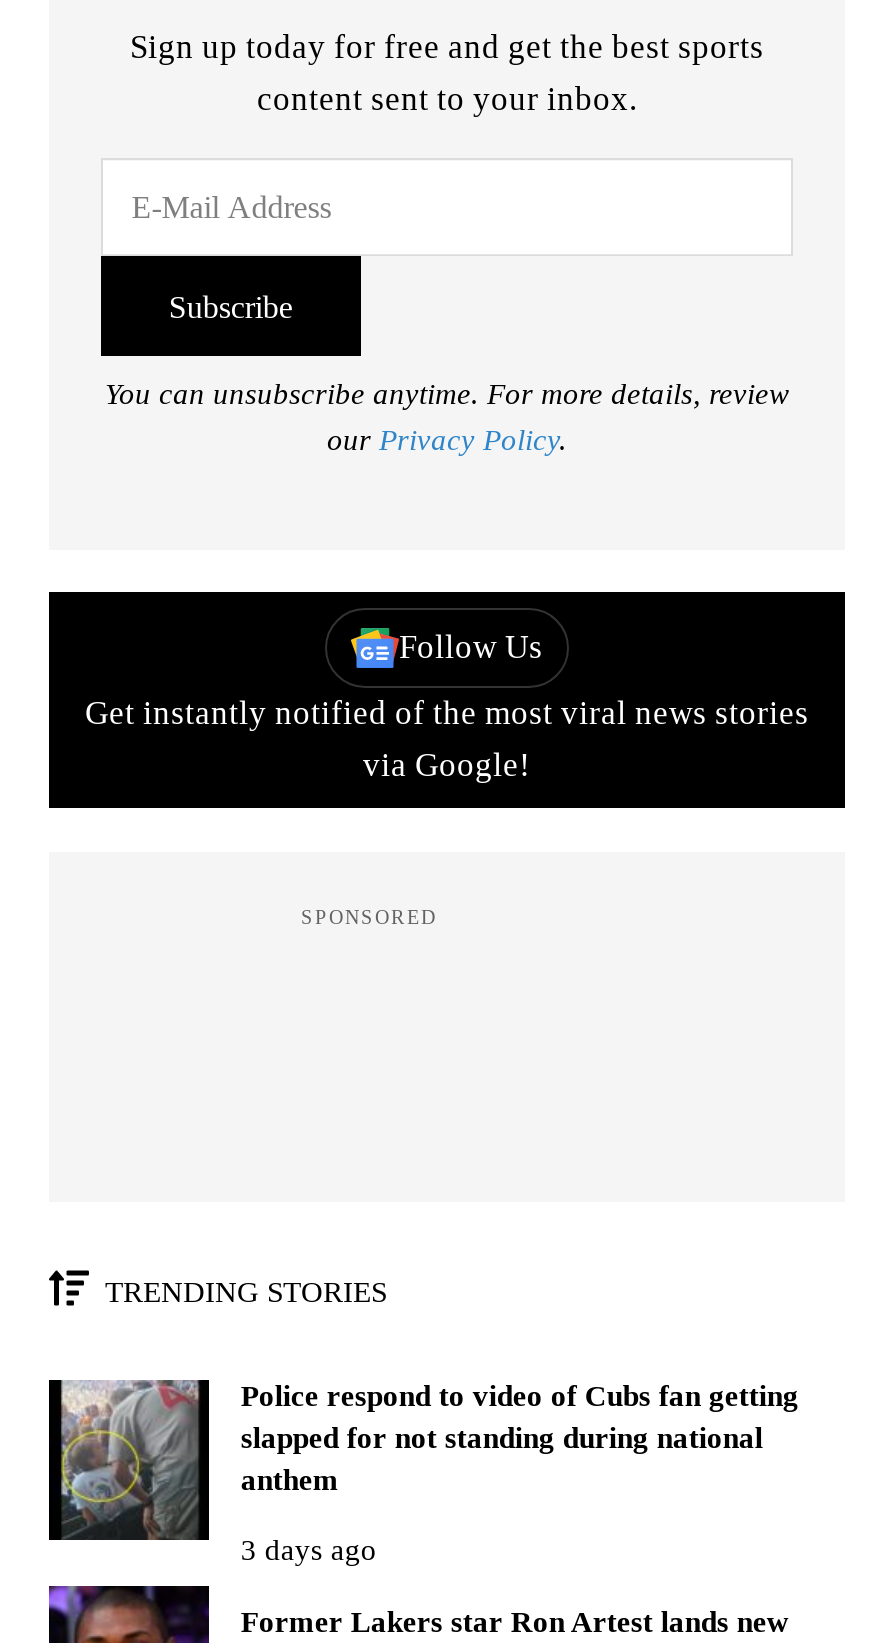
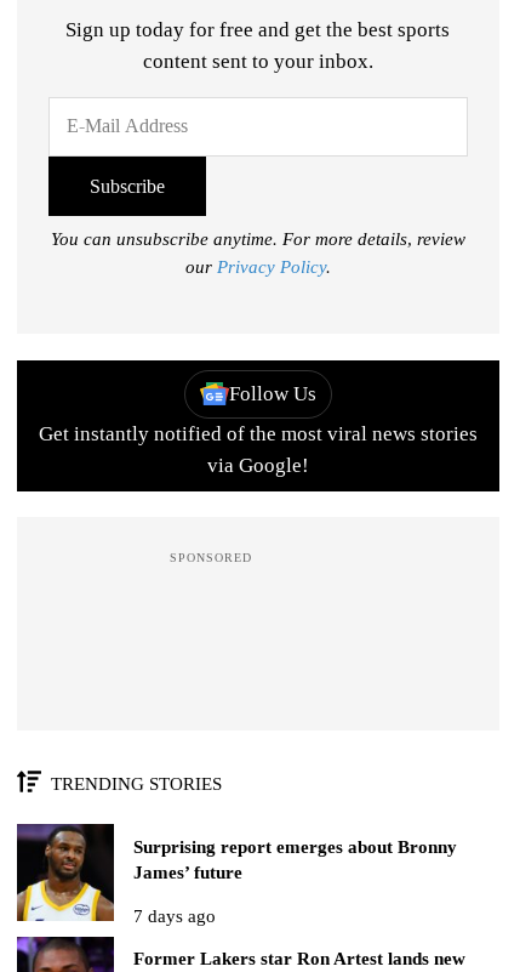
- [image]
- Police respond to video of Cubs fan getting
- slapped for not standing during national
- anthem
+ [image]
+ Surprising report emerges about Bronny
+ James’ future

- 3 days ago
+ 7 days ago
